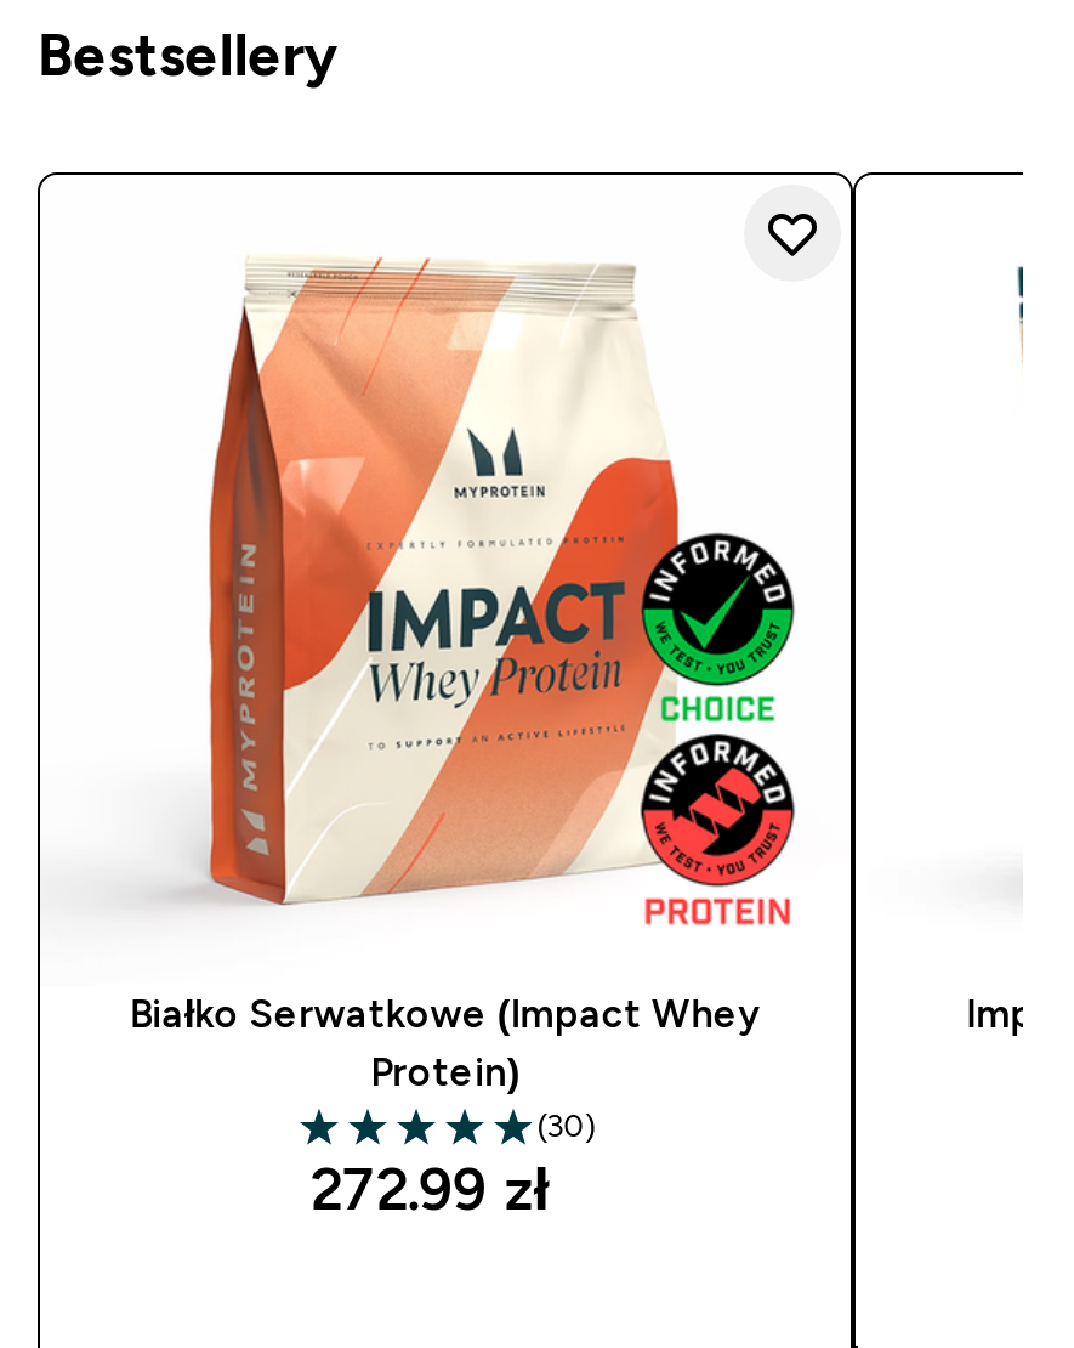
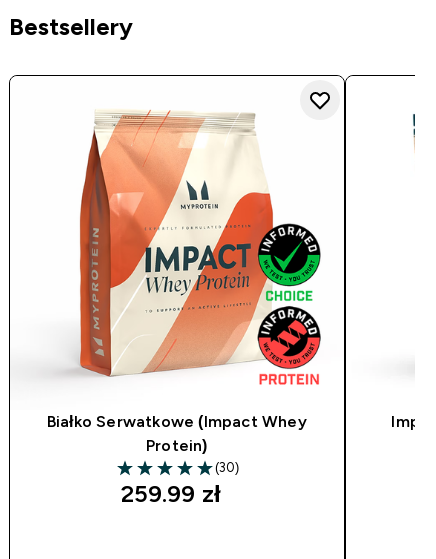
- 272.99 zł
+ 259.99 zł
